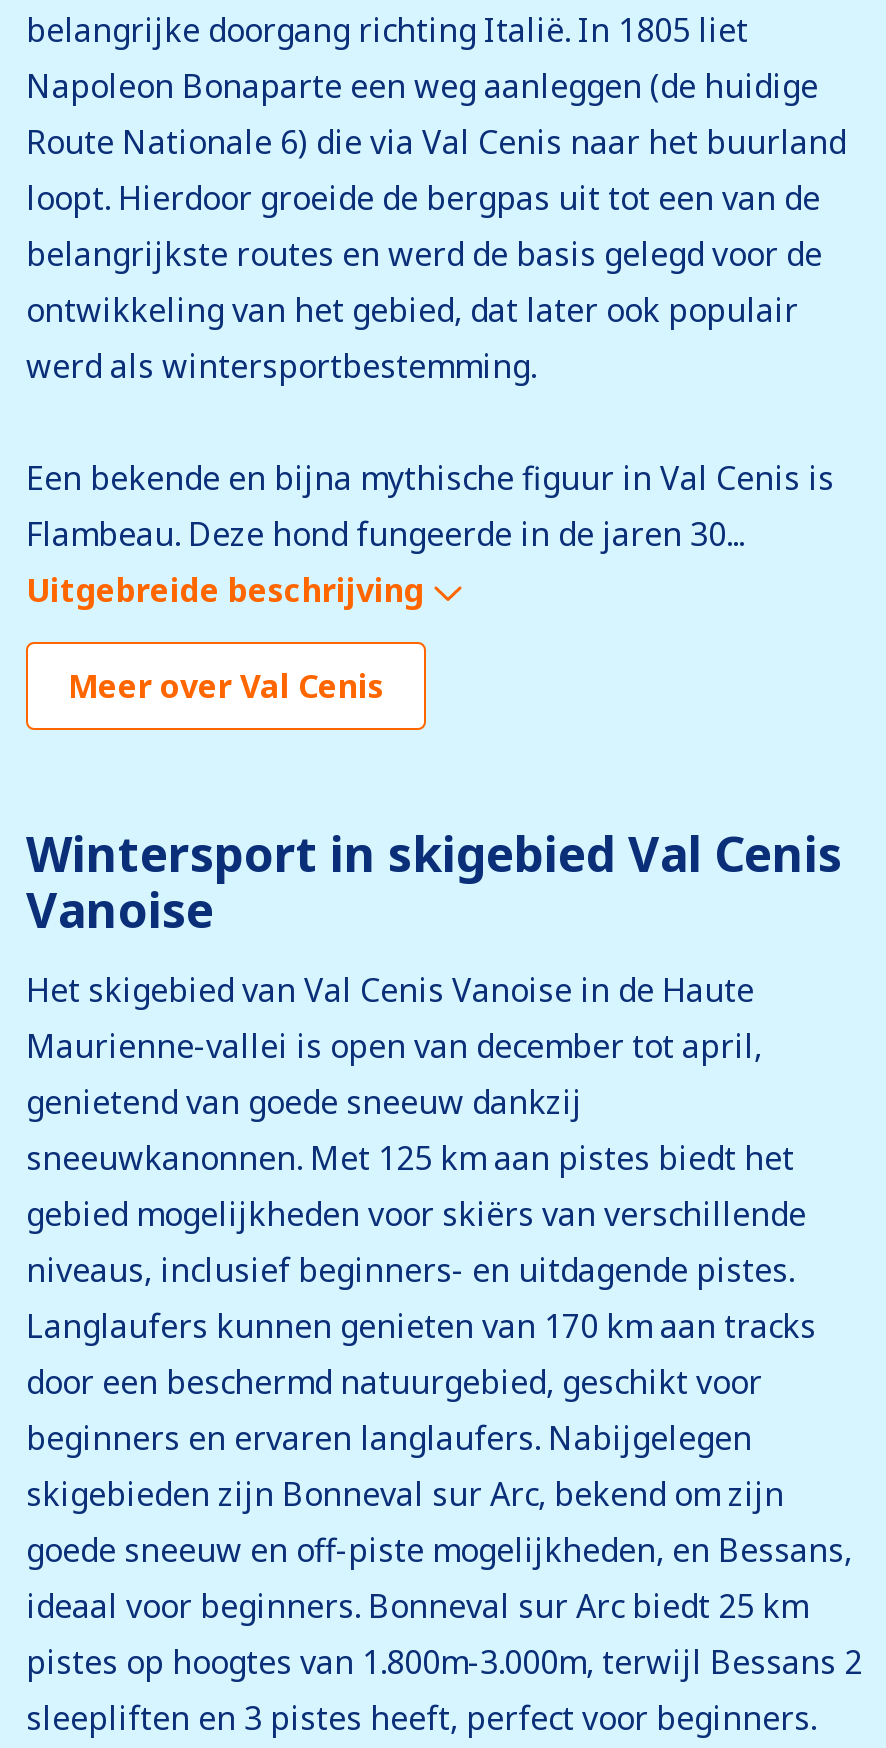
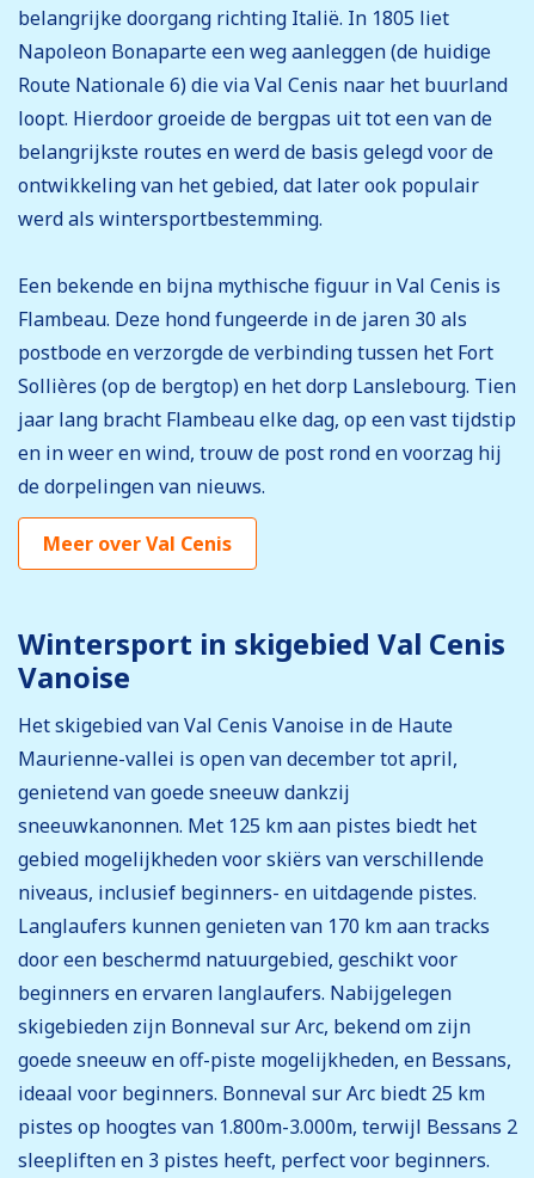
- Flambeau. Deze hond fungeerde in de jaren 30...
- Uitgebreide beschrijving
+ Flambeau. Deze hond fungeerde in de jaren 30 als
+ postbode en verzorgde de verbinding tussen het Fort
+ Sollières (op de bergtop) en het dorp Lanslebourg. Tien
+ jaar lang bracht Flambeau elke dag, op een vast tijdstip
+ en in weer en wind, trouw de post rond en voorzag hij
+ de dorpelingen van nieuws.
